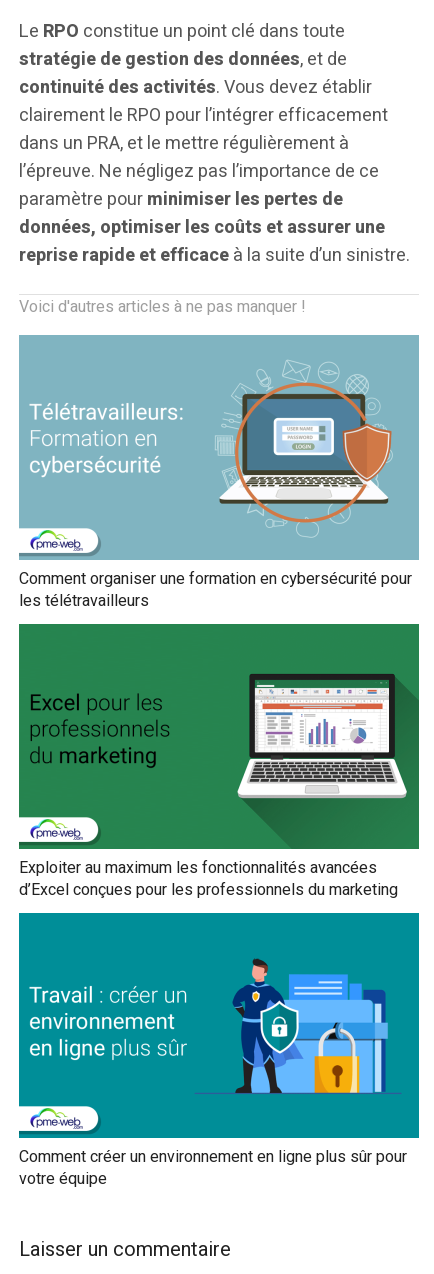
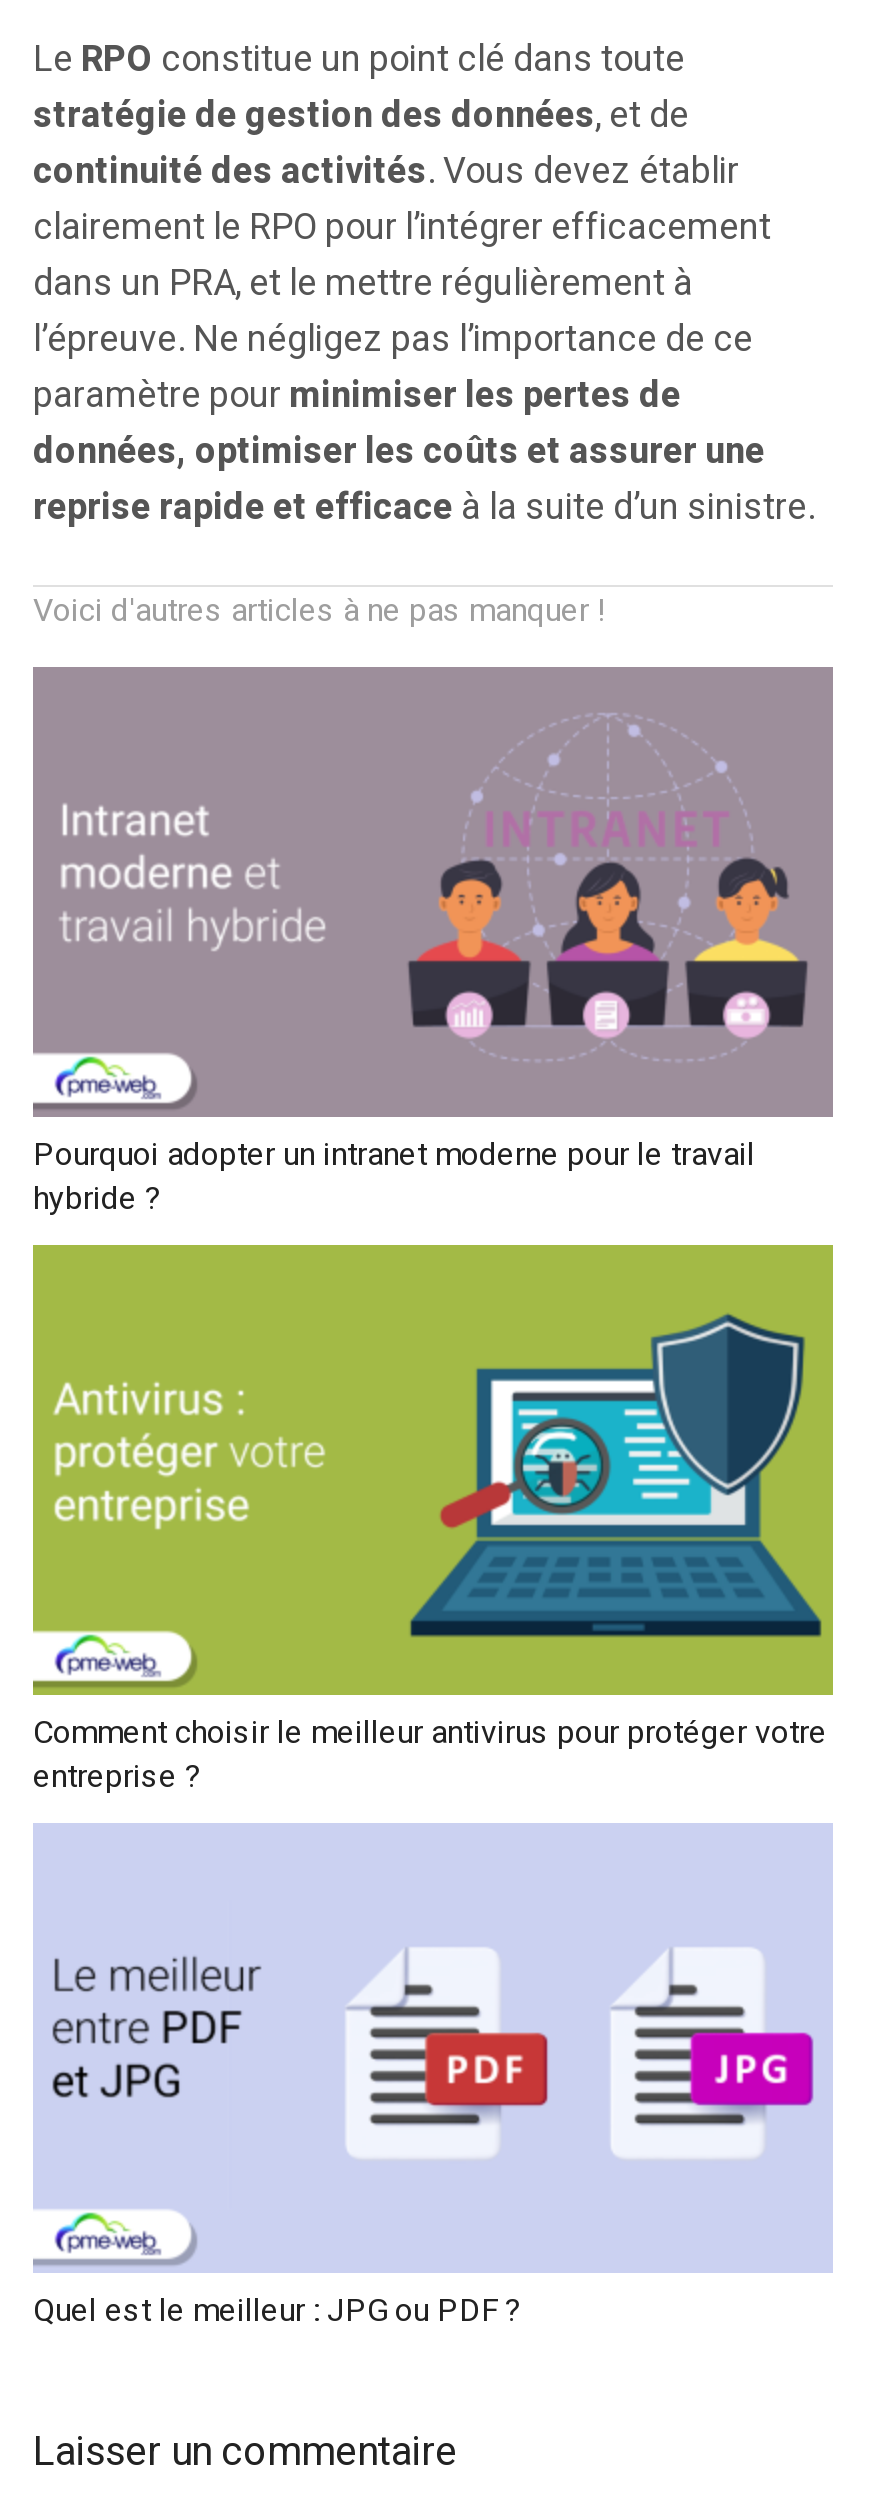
- [image]
- Comment organiser une formation en cybersécurité pour
- les télétravailleurs
+ [image]
+ Pourquoi adopter un intranet moderne pour le travail
+ hybride ?

- [image]
- Exploiter au maximum les fonctionnalités avancées
- d’Excel conçues pour les professionnels du marketing
+ [image]
+ Comment choisir le meilleur antivirus pour protéger votre
+ entreprise ?

- [image]
- Comment créer un environnement en ligne plus sûr pour
- votre équipe
+ [image]
+ Quel est le meilleur : JPG ou PDF ?
